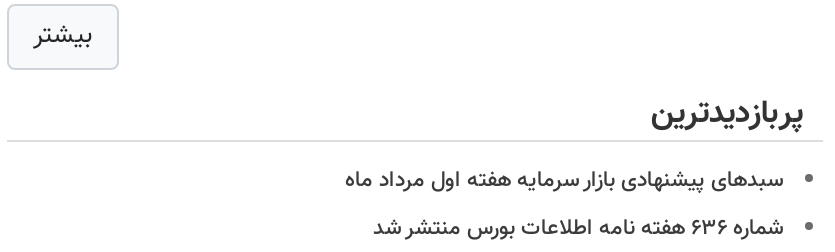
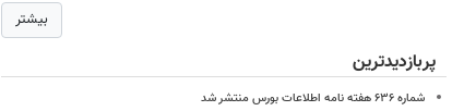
- سبدهای پیشنهادی بازار سرمایه هفته اول مرداد ماه
